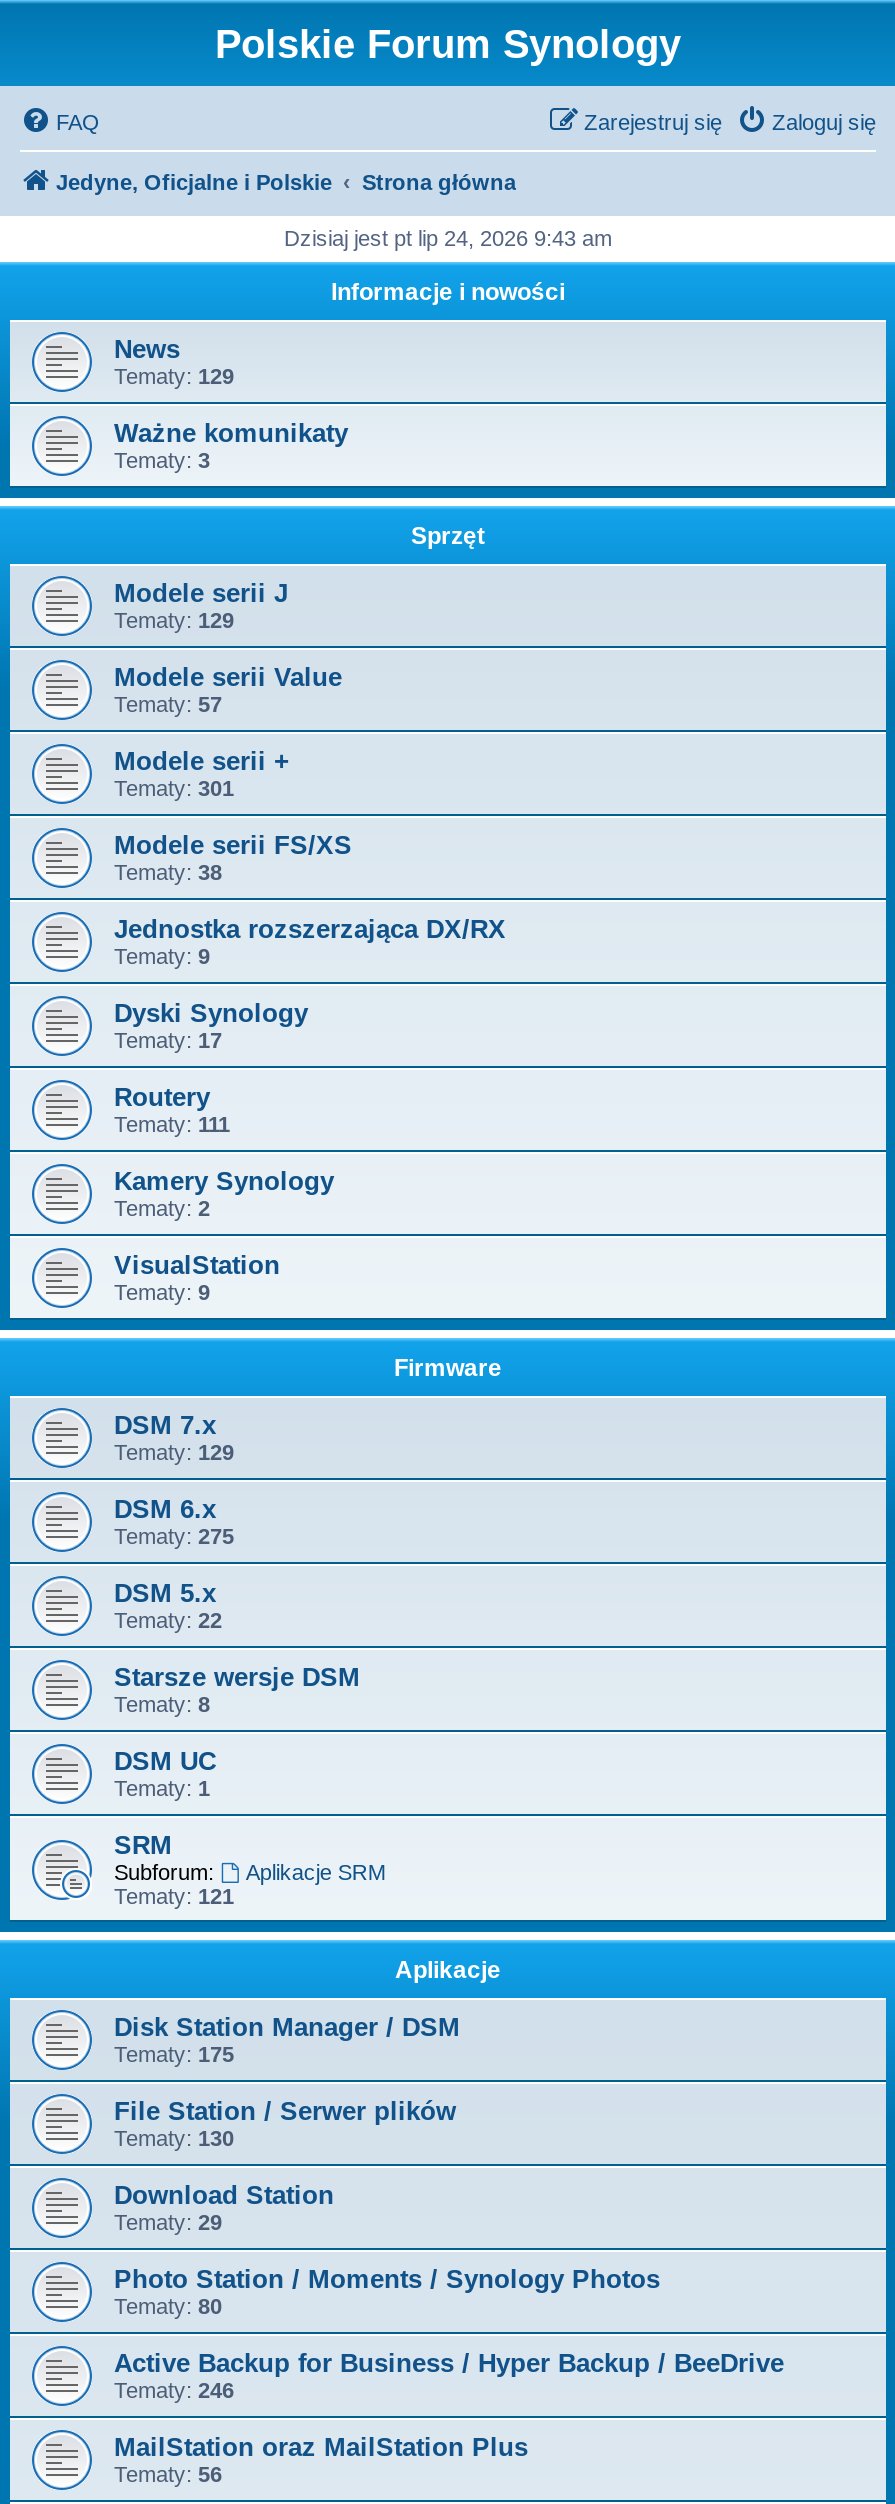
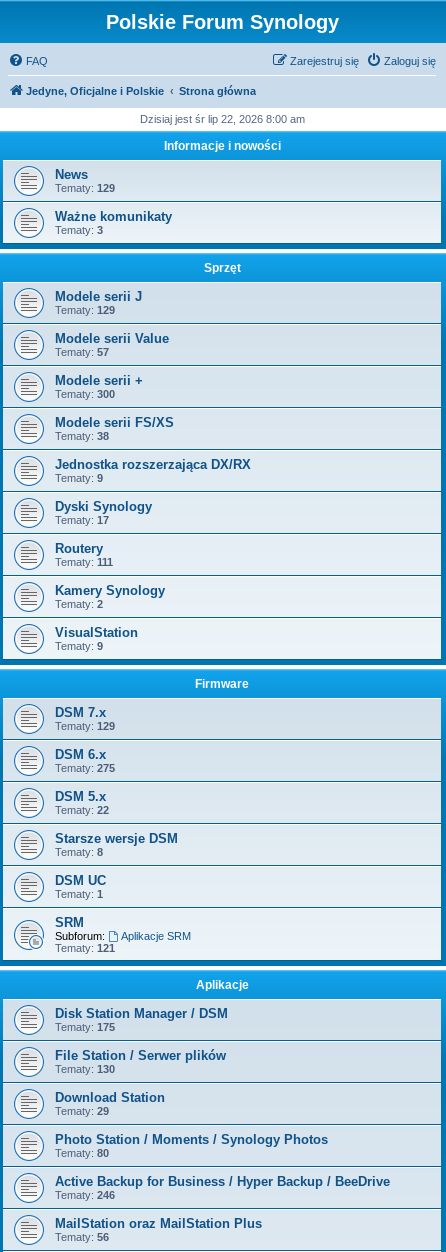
- Dzisiaj jest pt lip 24, 2026 9:43 am
+ Dzisiaj jest śr lip 22, 2026 8:00 am

- Tematy: 301
+ Tematy: 300
